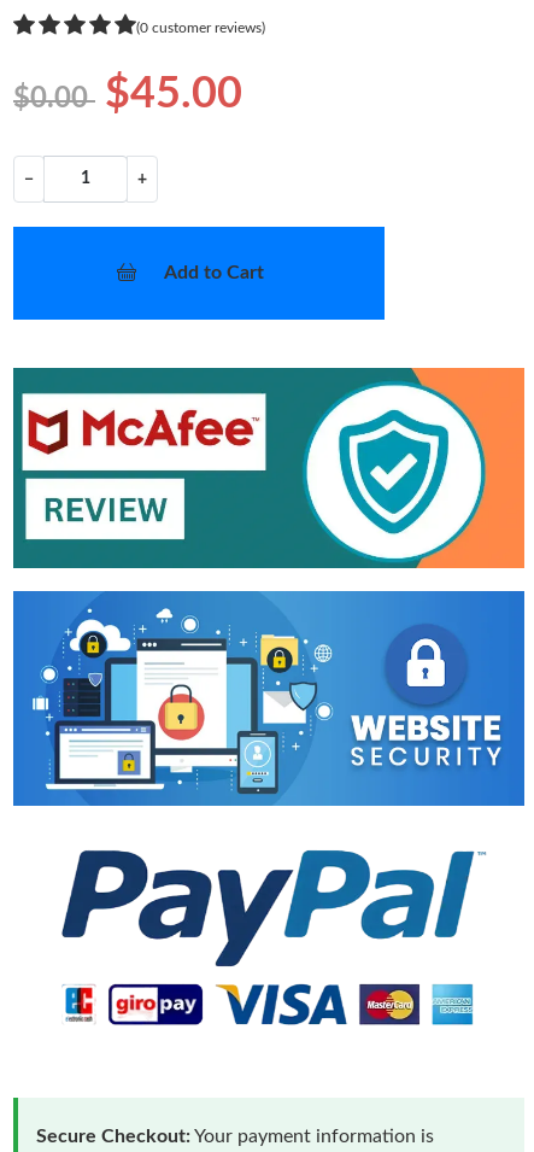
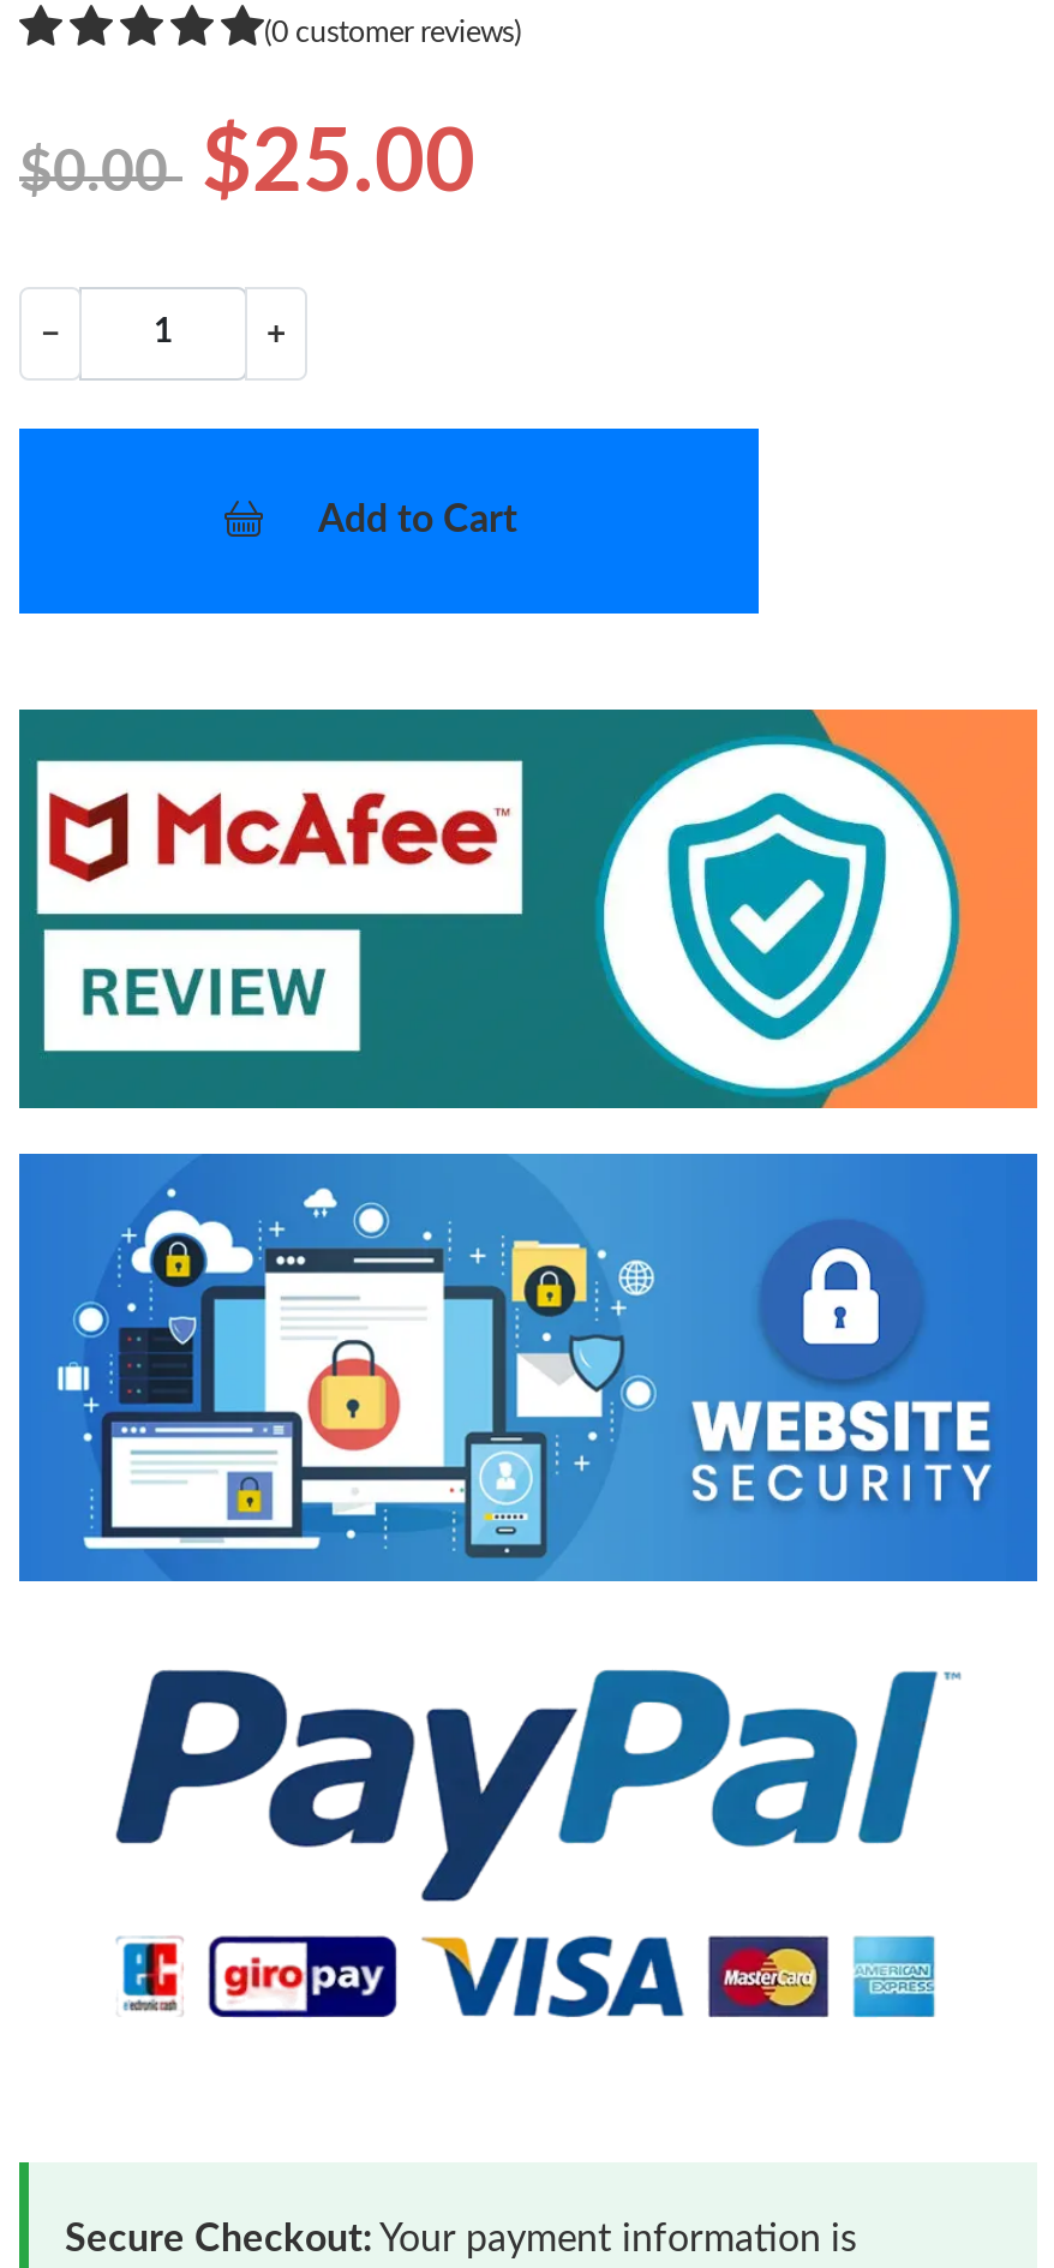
- $0.00 $45.00
+ $0.00 $25.00
